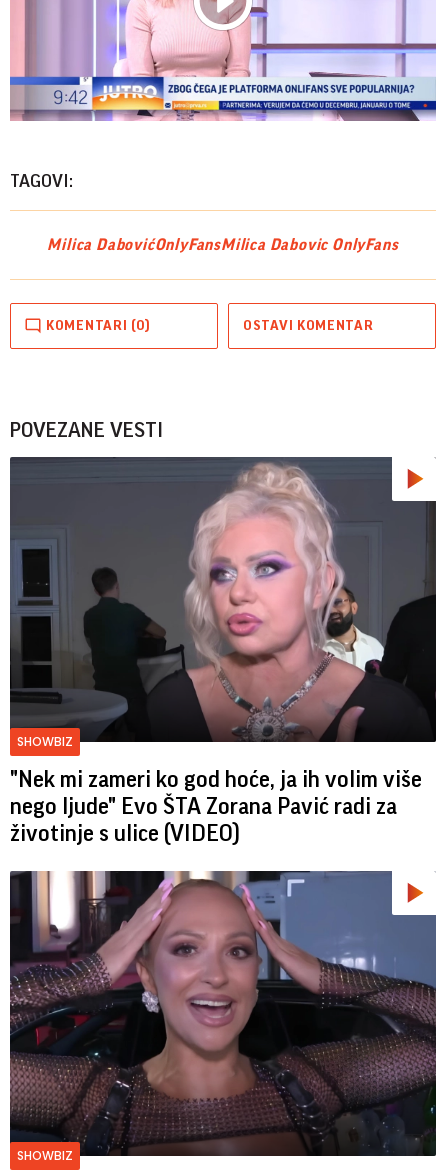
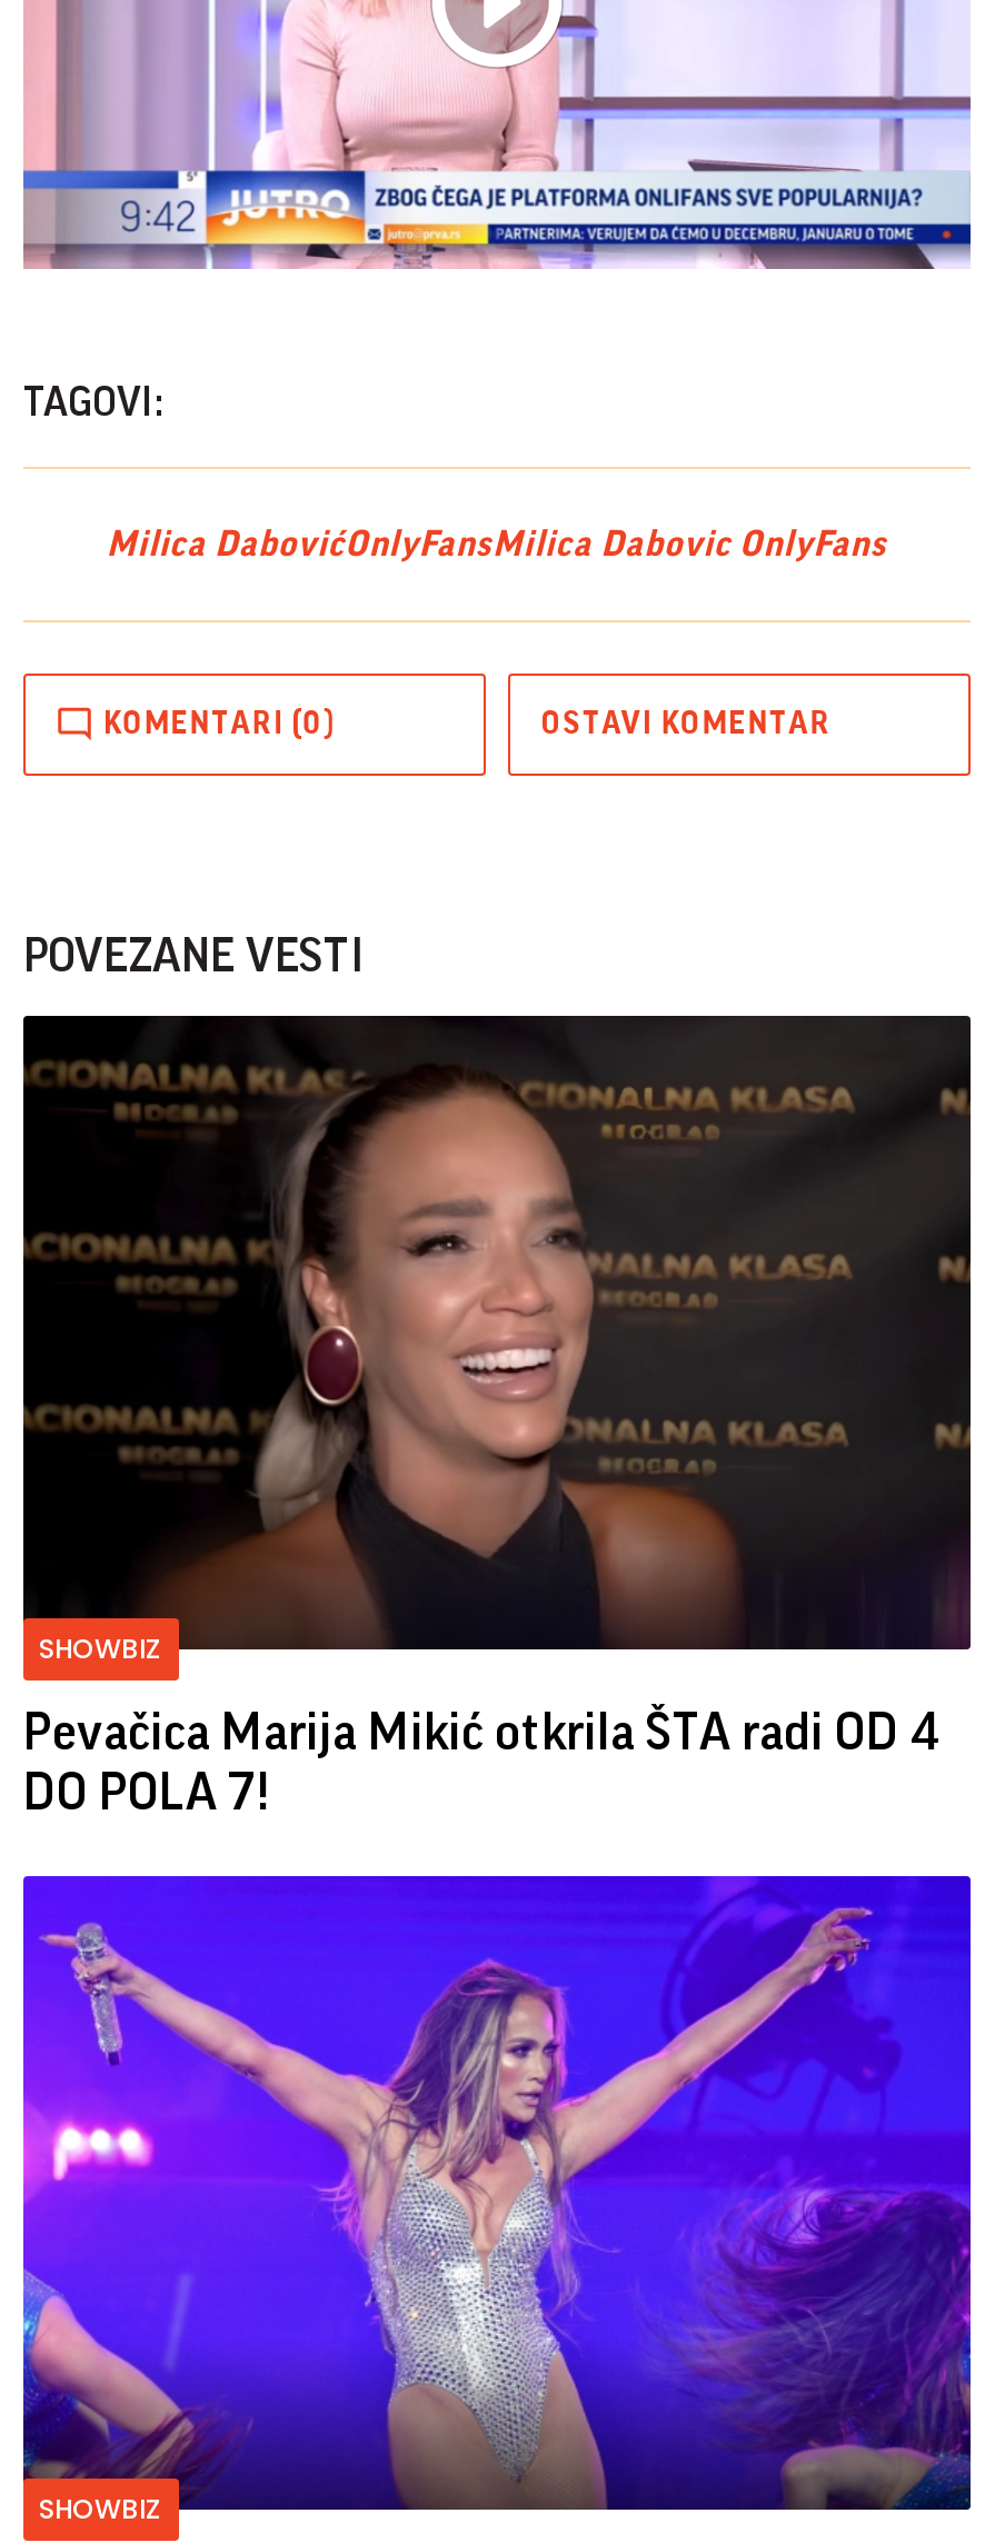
- [image]
- "Nek mi zameri ko god hoće, ja ih volim više
- nego ljude" Evo ŠTA Zorana Pavić radi za
- životinje s ulice (VIDEO)
+ [image]
+ Pevačica Marija Mikić otkrila ŠTA radi OD 4
+ DO POLA 7!

- [image]
+ [image]
